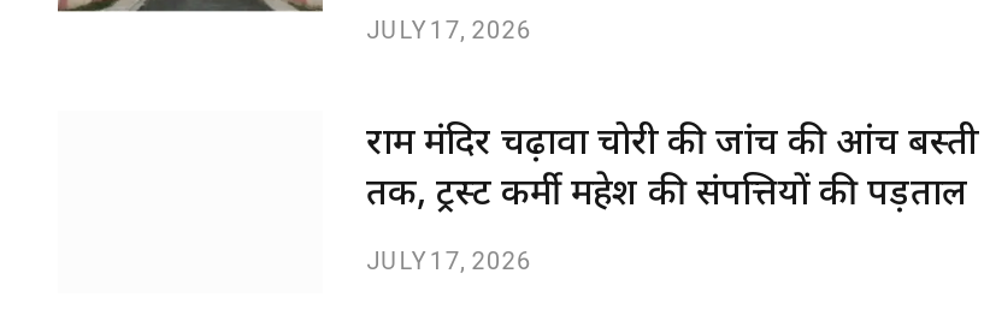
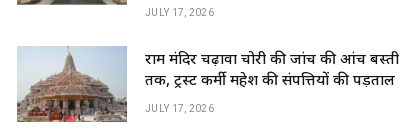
+ [image]
